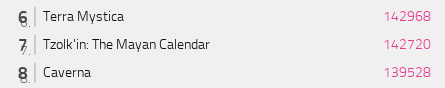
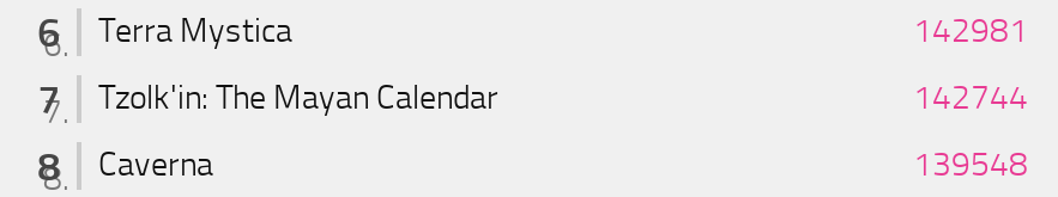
- 142968
+ 142981

- 142720
+ 142744

- 139528
+ 139548
